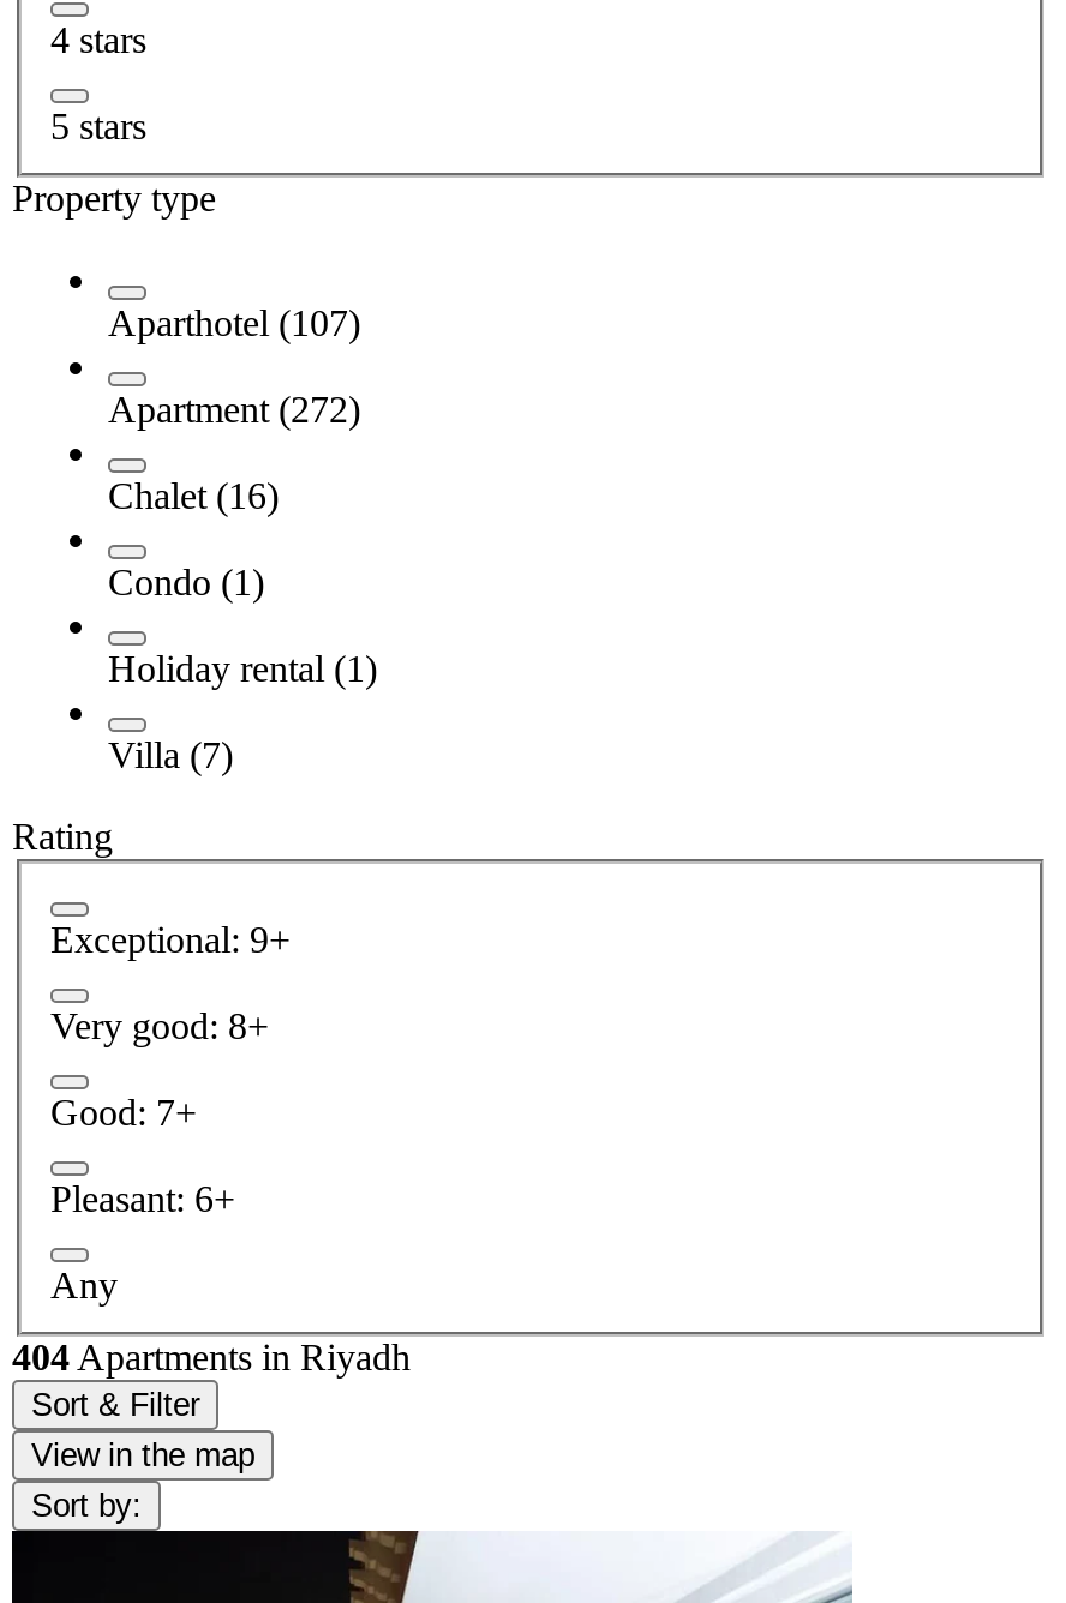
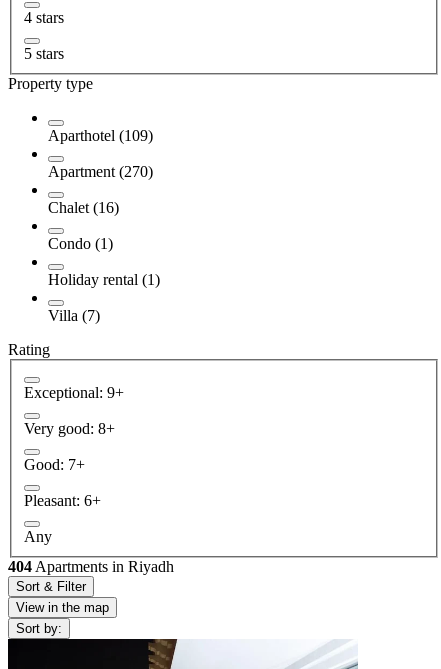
- Aparthotel (107)
+ Aparthotel (109)

- Apartment (272)
+ Apartment (270)
